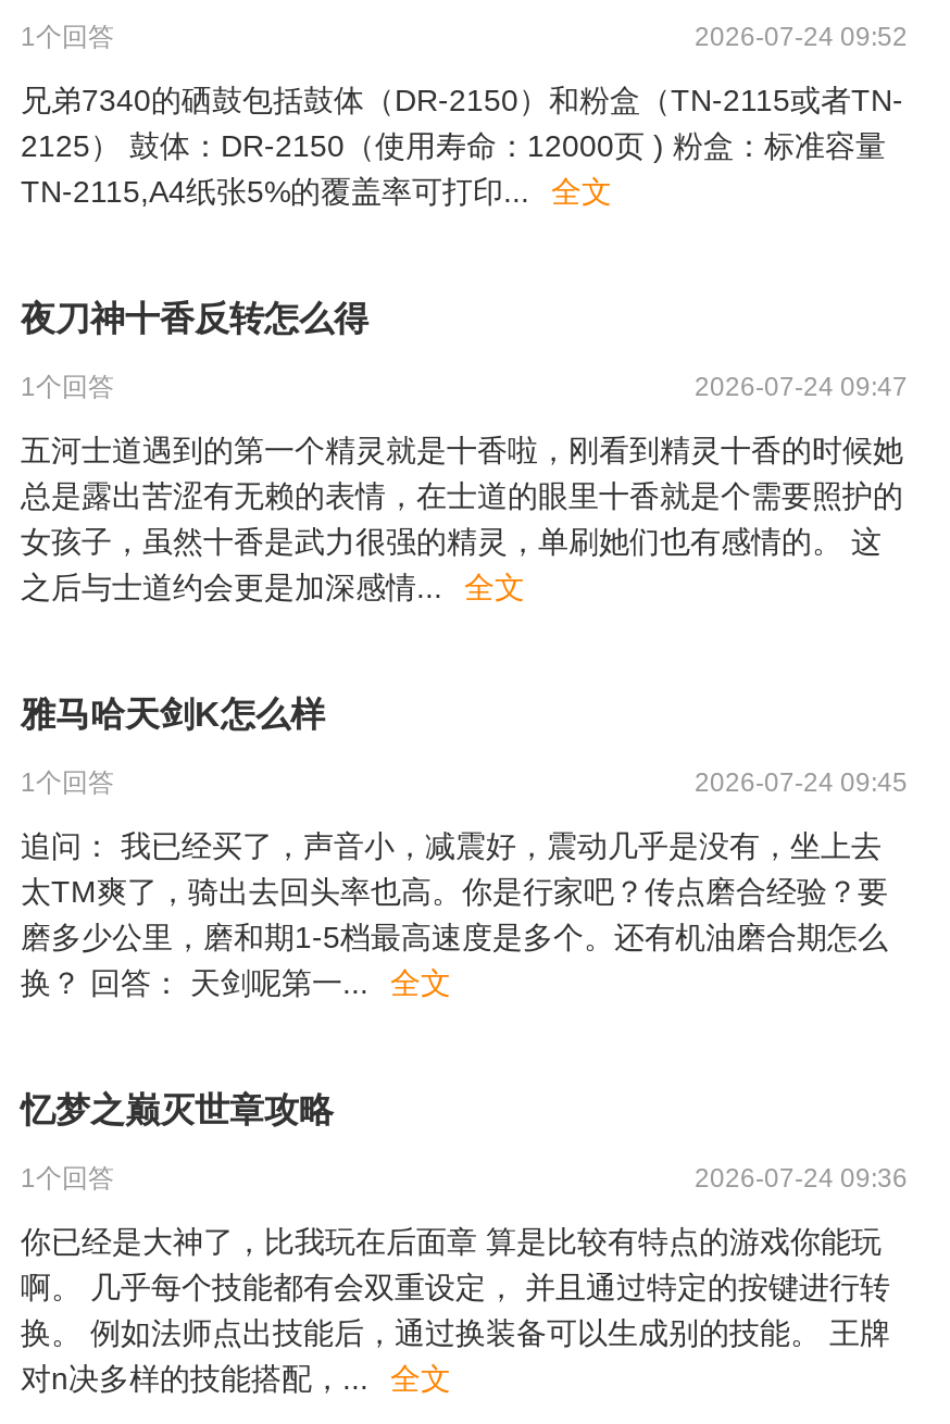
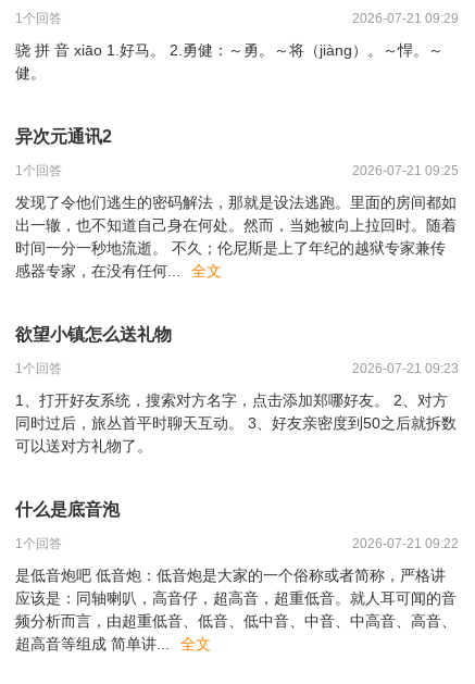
- 2026-07-24 09:52
+ 2026-07-21 09:29

- 兄弟7340的硒鼓包括鼓体（DR-2150）和粉盒（TN-2115或者TN-
- 2125） 鼓体：DR-2150（使用寿命：12000页 ) 粉盒：标准容量
- TN-2115,A4纸张5%的覆盖率可打印...
- 全文
+ 骁 拼 音 xiāo 1.好马。 2.勇健：～勇。～将（jiàng）。～悍。～
+ 健。

- 夜刀神十香反转怎么得
+ 异次元通讯2

- 2026-07-24 09:47
+ 2026-07-21 09:25

- 五河士道遇到的第一个精灵就是十香啦，刚看到精灵十香的时候她
- 总是露出苦涩有无赖的表情，在士道的眼里十香就是个需要照护的
- 女孩子，虽然十香是武力很强的精灵，单刷她们也有感情的。 这
- 之后与士道约会更是加深感情...
+ 发现了令他们逃生的密码解法，那就是设法逃跑。里面的房间都如
+ 出一辙，也不知道自己身在何处。然而，当她被向上拉回时。随着
+ 时间一分一秒地流逝。 不久；伦尼斯是上了年纪的越狱专家兼传
+ 感器专家，在没有任何...

- 雅马哈天剑K怎么样
+ 欲望小镇怎么送礼物

- 2026-07-24 09:45
+ 2026-07-21 09:23

- 追问： 我已经买了，声音小，减震好，震动几乎是没有，坐上去
- 太TM爽了，骑出去回头率也高。你是行家吧？传点磨合经验？要
- 磨多少公里，磨和期1-5档最高速度是多个。还有机油磨合期怎么
- 换？ 回答： 天剑呢第一...
- 全文
+ 1、打开好友系统，搜索对方名字，点击添加郑哪好友。 2、对方
+ 同时过后，旅丛首平时聊天互动。 3、好友亲密度到50之后就拆数
+ 可以送对方礼物了。

- 忆梦之巅灭世章攻略
+ 什么是底音泡

- 2026-07-24 09:36
+ 2026-07-21 09:22

- 你已经是大神了，比我玩在后面章 算是比较有特点的游戏你能玩
- 啊。 几乎每个技能都有会双重设定， 并且通过特定的按键进行转
- 换。 例如法师点出技能后，通过换装备可以生成别的技能。 王牌
- 对n决多样的技能搭配，...
+ 是低音炮吧 低音炮：低音炮是大家的一个俗称或者简称，严格讲
+ 应该是：同轴喇叭，高音仔，超高音，超重低音。就人耳可闻的音
+ 频分析而言，由超重低音、低音、低中音、中音、中高音、高音、
+ 超高音等组成 简单讲...
